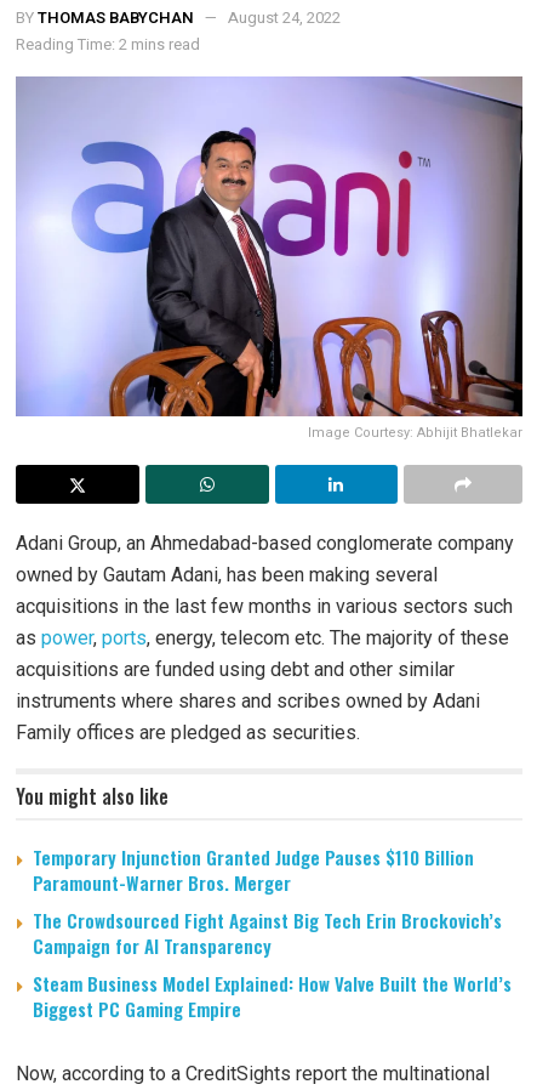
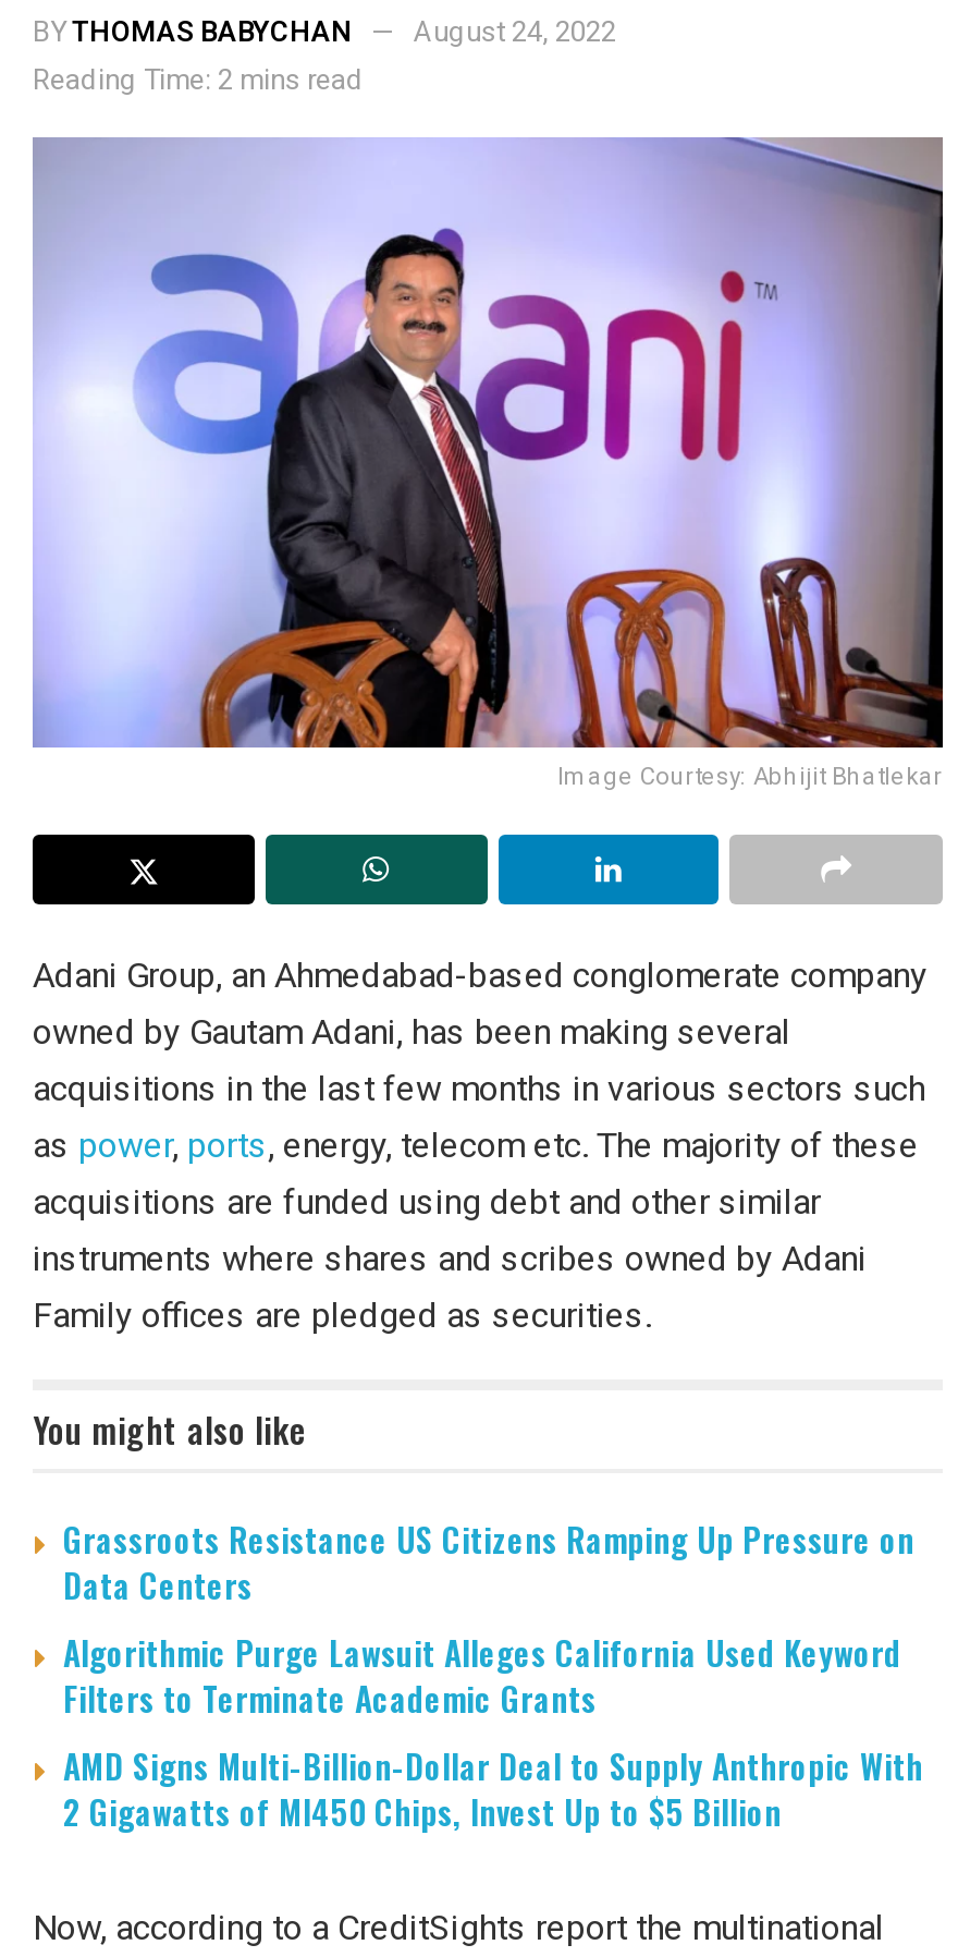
- Temporary Injunction Granted Judge Pauses $110 Billion
- Paramount-Warner Bros. Merger
- The Crowdsourced Fight Against Big Tech Erin Brockovich’s
- Campaign for AI Transparency
- Steam Business Model Explained: How Valve Built the World’s
- Biggest PC Gaming Empire
+ Grassroots Resistance US Citizens Ramping Up Pressure on
+ Data Centers
+ Algorithmic Purge Lawsuit Alleges California Used Keyword
+ Filters to Terminate Academic Grants
+ AMD Signs Multi-Billion-Dollar Deal to Supply Anthropic With
+ 2 Gigawatts of MI450 Chips, Invest Up to $5 Billion
